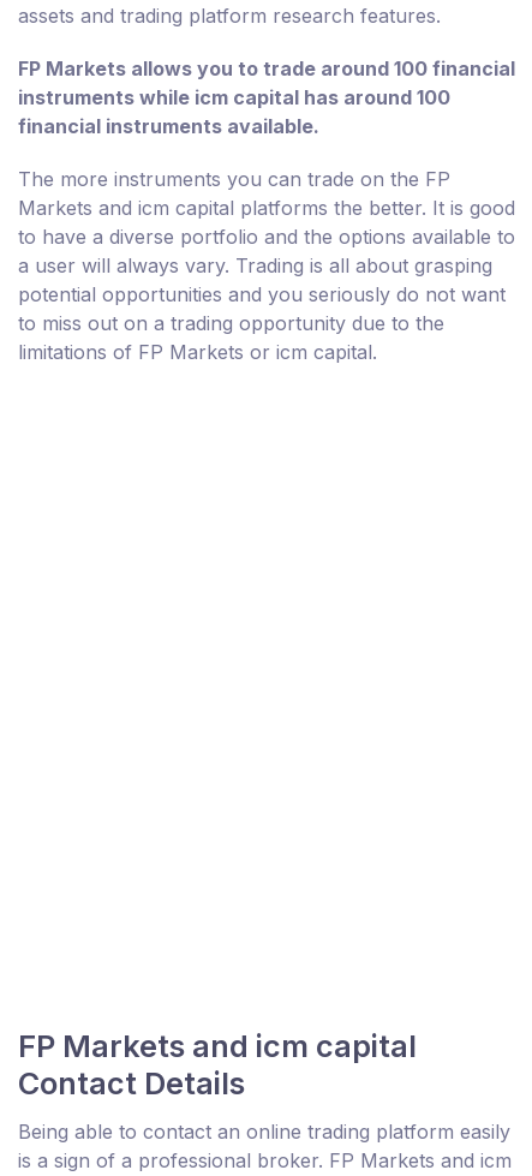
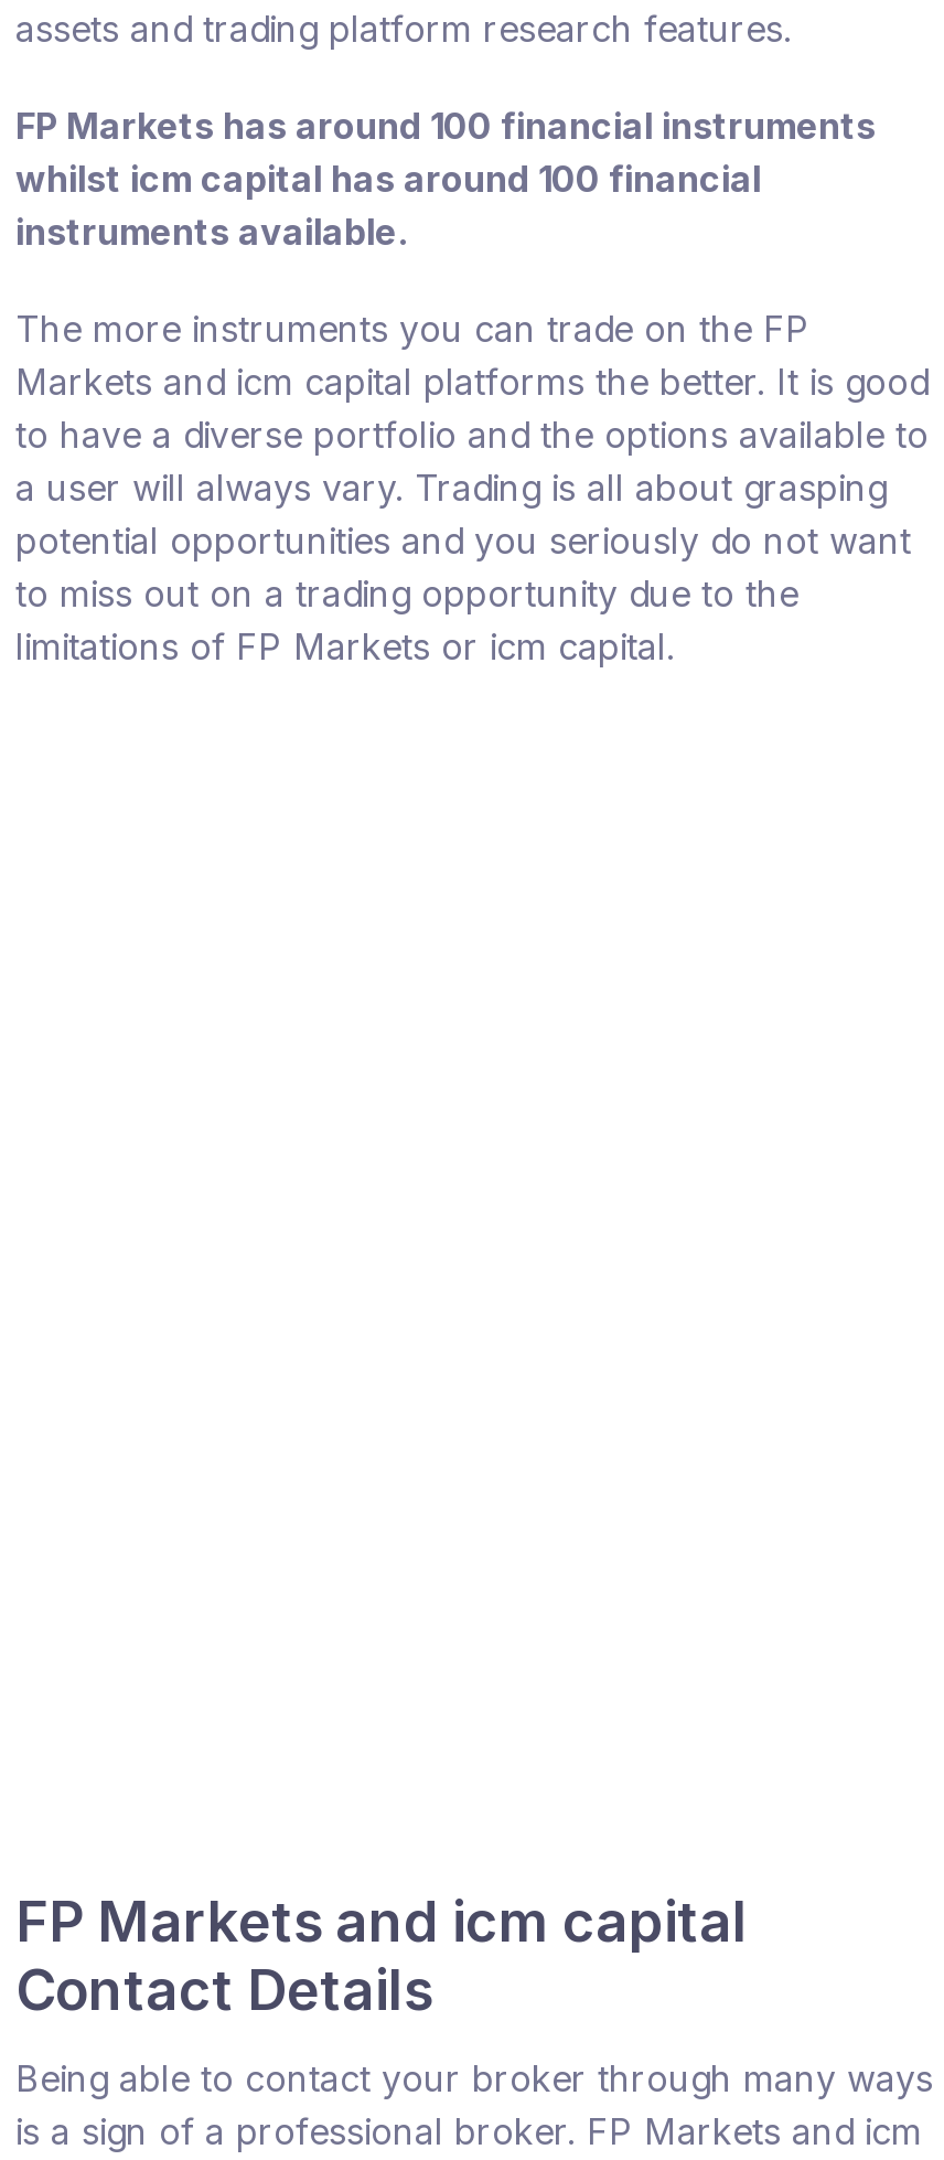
- FP Markets allows you to trade around 100 financial
- instruments while icm capital has around 100
- financial instruments available.
+ FP Markets has around 100 financial instruments
+ whilst icm capital has around 100 financial
+ instruments available.

- Being able to contact an online trading platform easily
+ Being able to contact your broker through many ways
